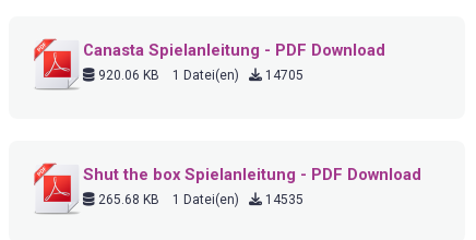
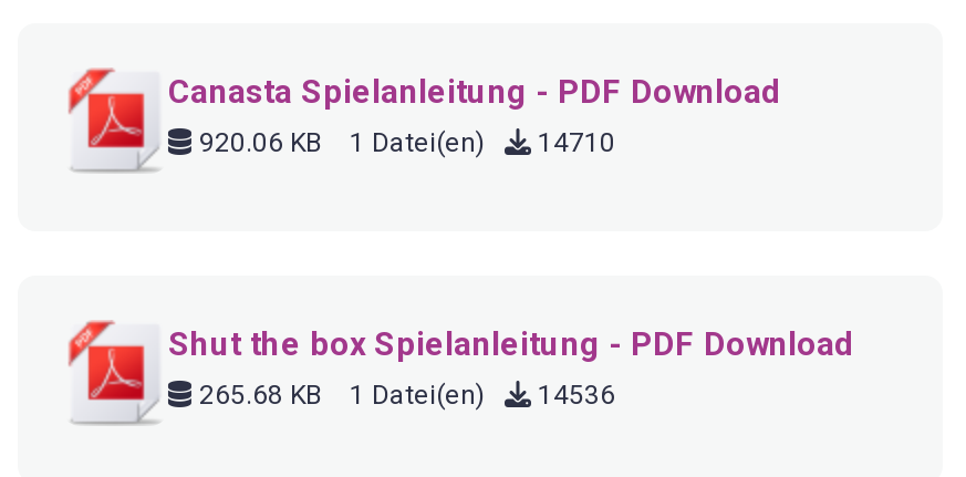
- 920.06 KB 1 Datei(en) 14705
+ 920.06 KB 1 Datei(en) 14710

- 265.68 KB 1 Datei(en) 14535
+ 265.68 KB 1 Datei(en) 14536
